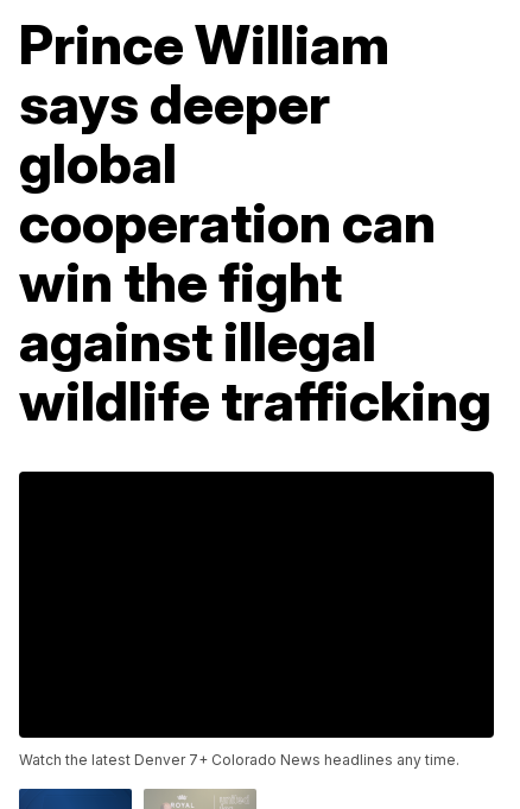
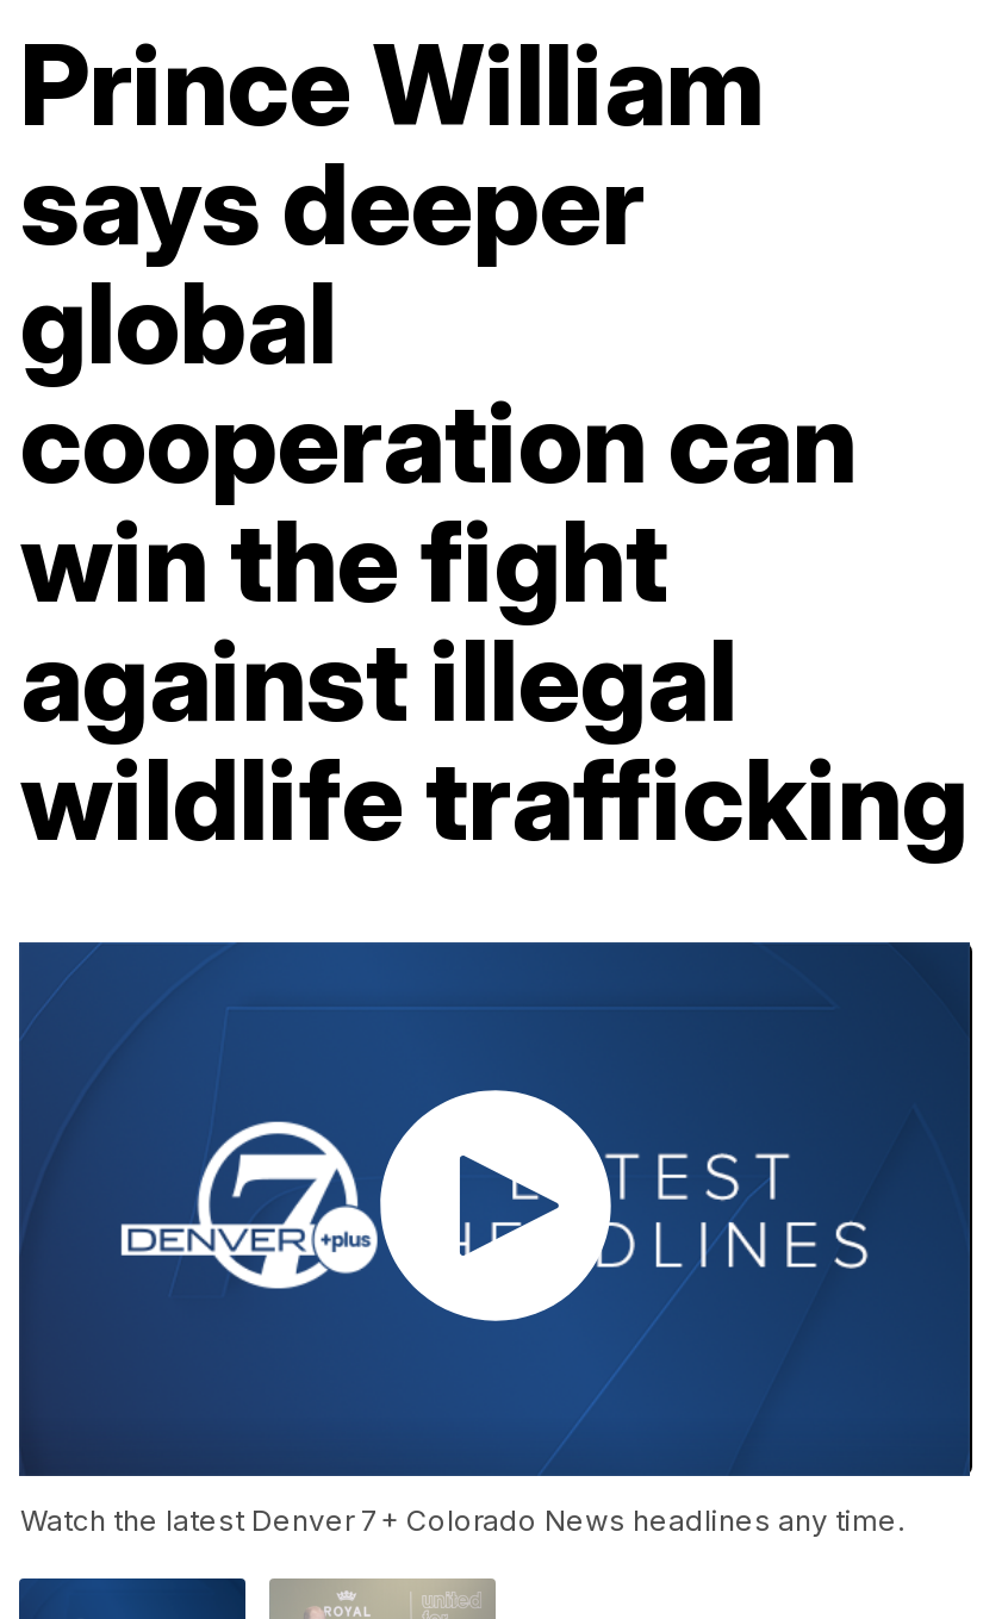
+ [image]
